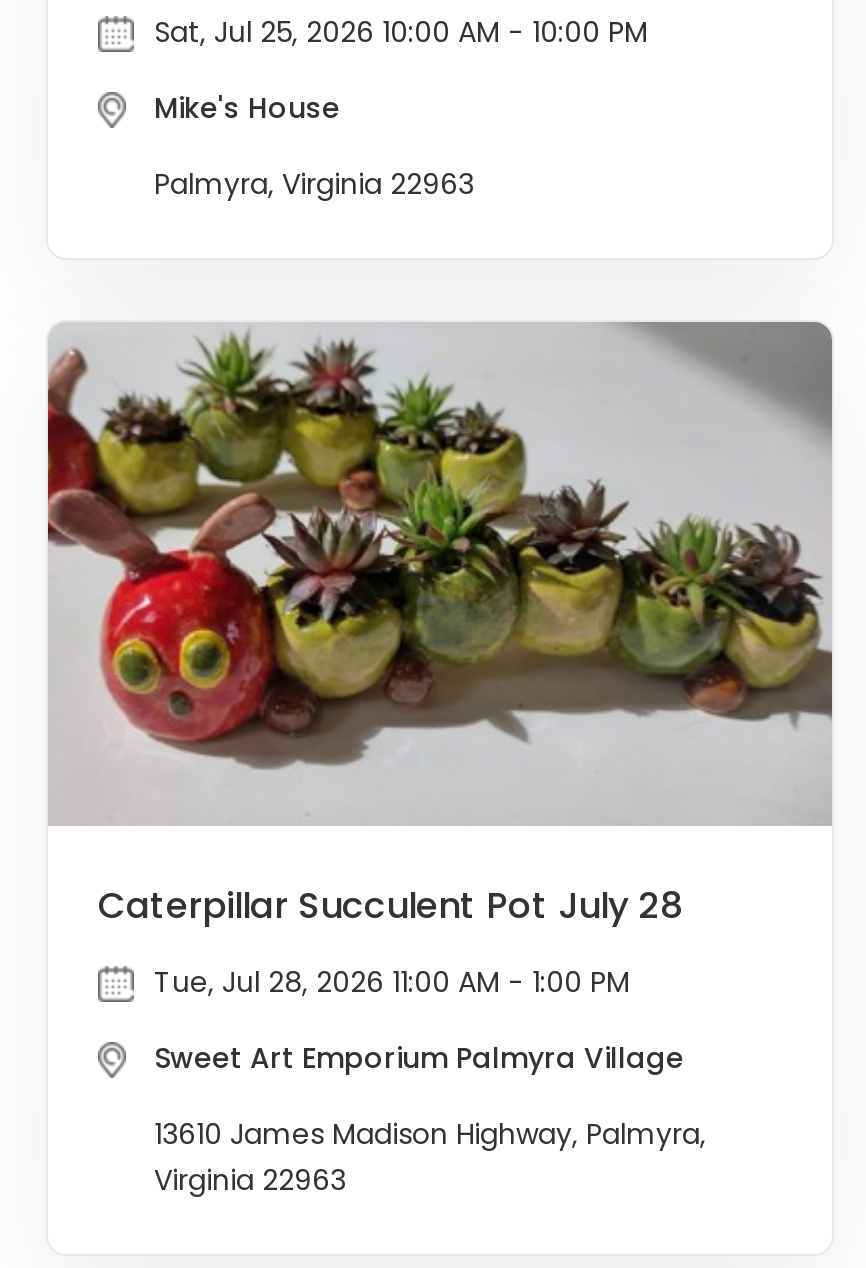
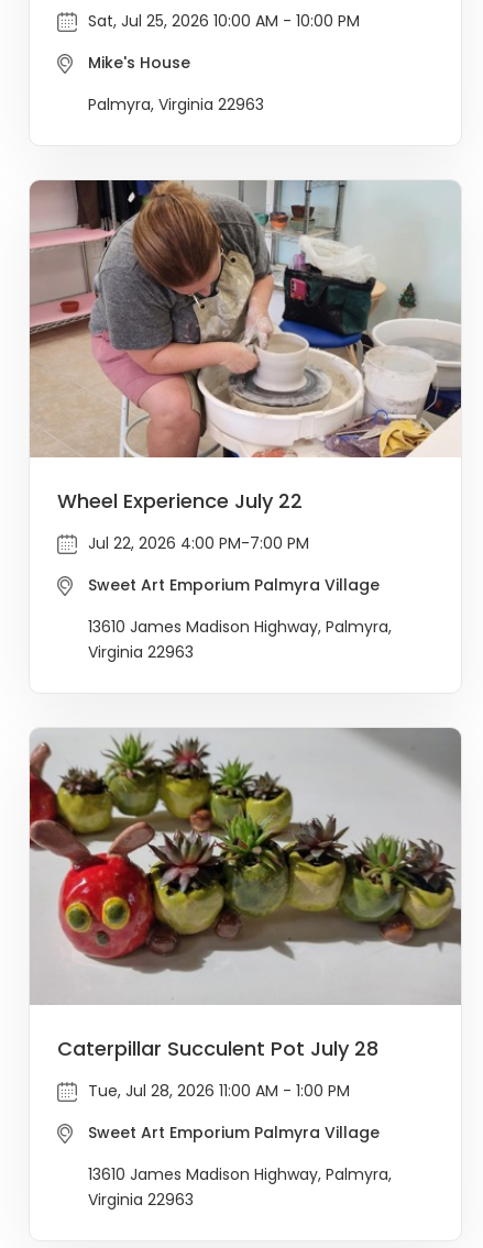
+ [image]
+ Wheel Experience July 22
+ Jul 22, 2026 4:00 PM-7:00 PM
+ Sweet Art Emporium Palmyra Village
+ 13610 James Madison Highway, Palmyra,
+ Virginia 22963
